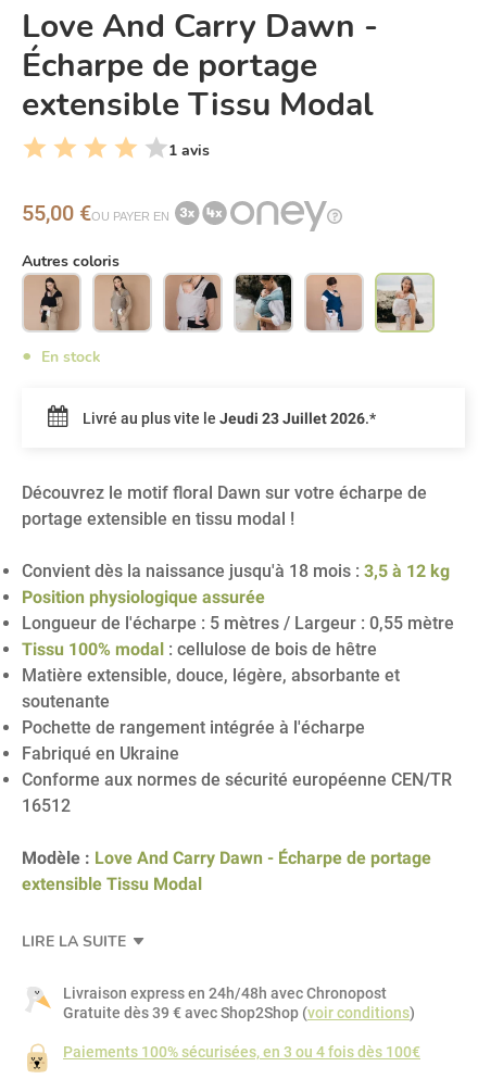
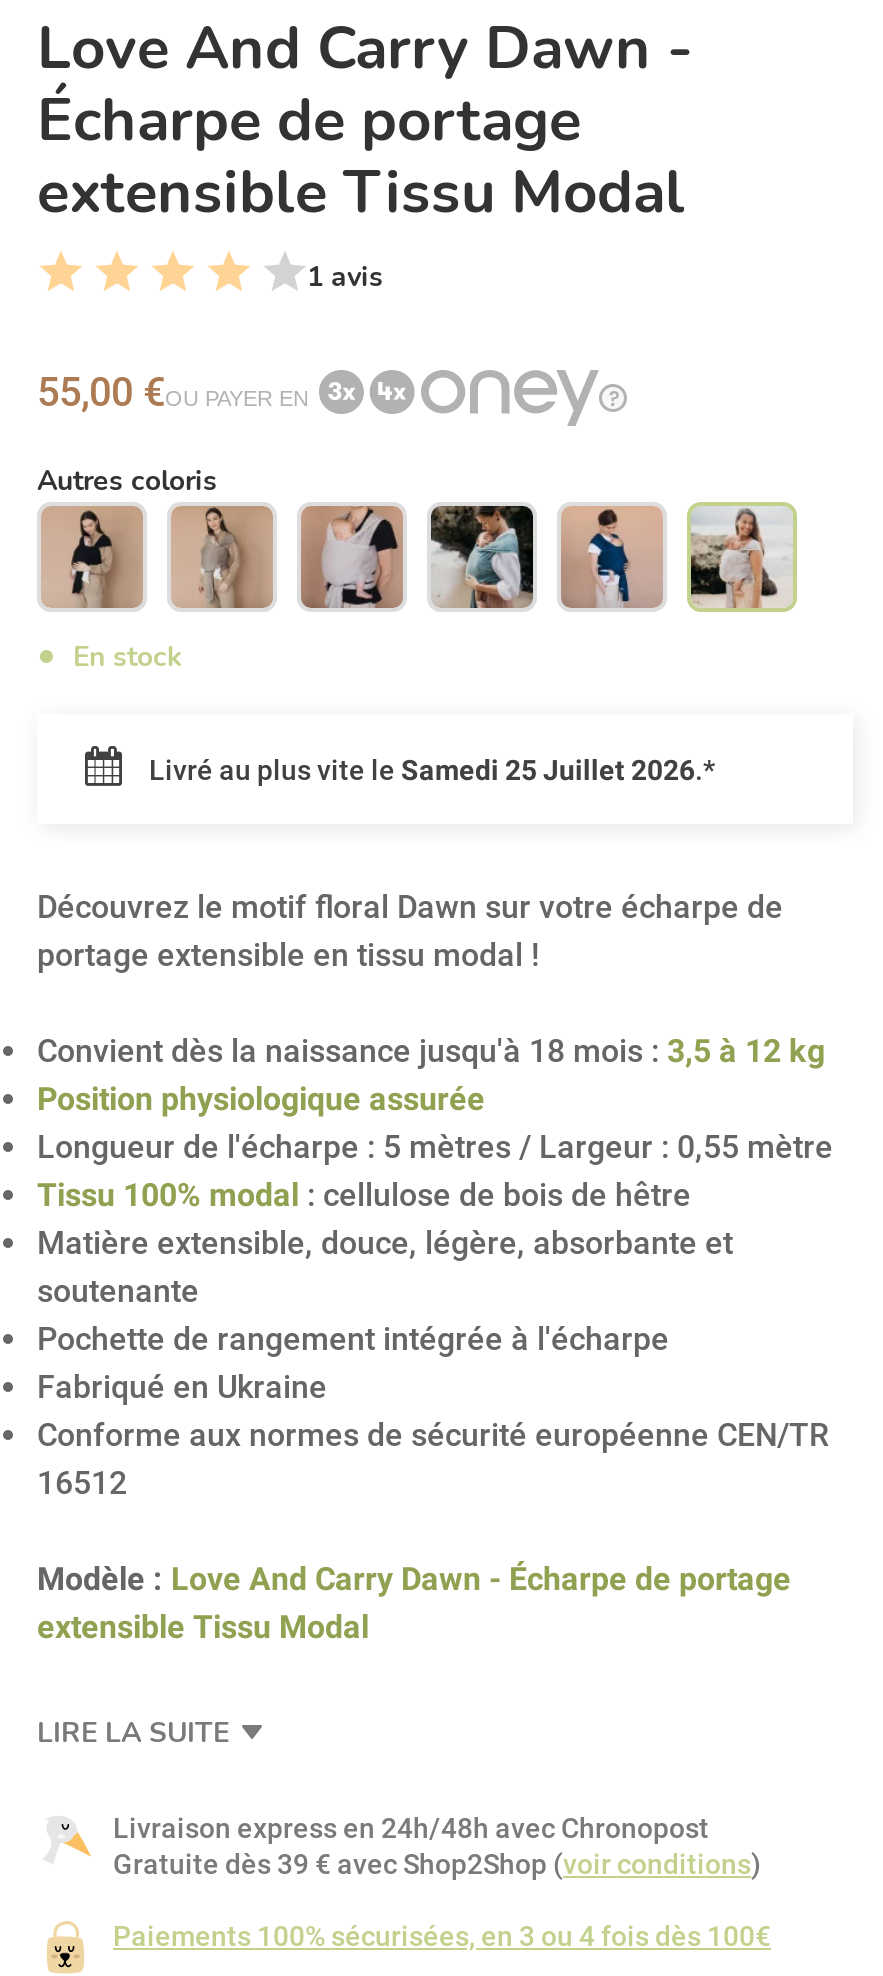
- Livré au plus vite le Jeudi 23 Juillet 2026.*
+ Livré au plus vite le Samedi 25 Juillet 2026.*
